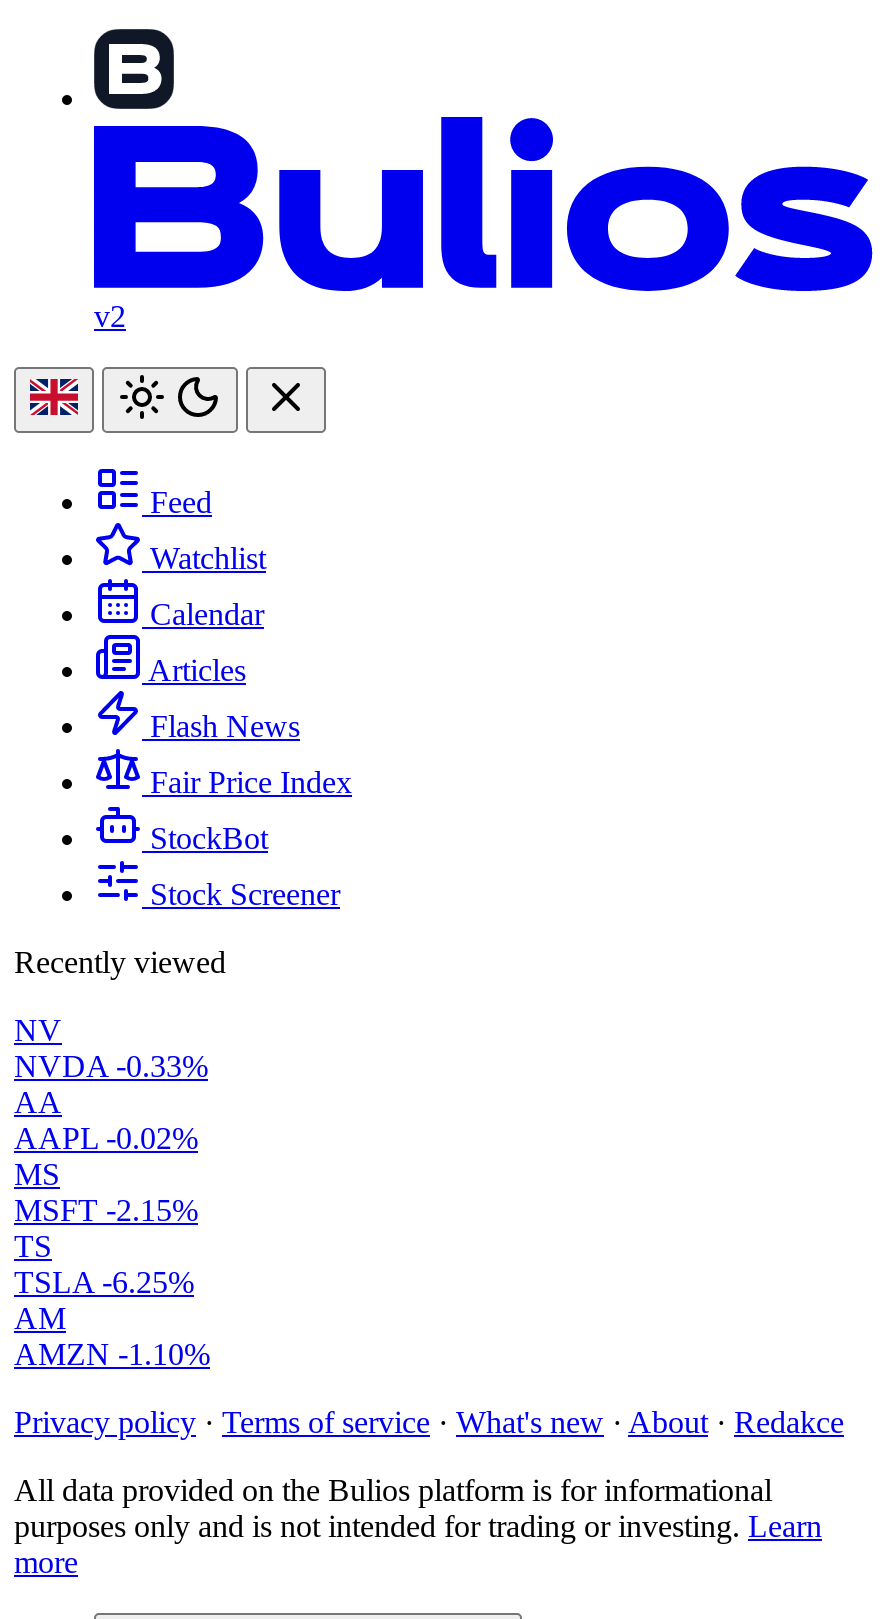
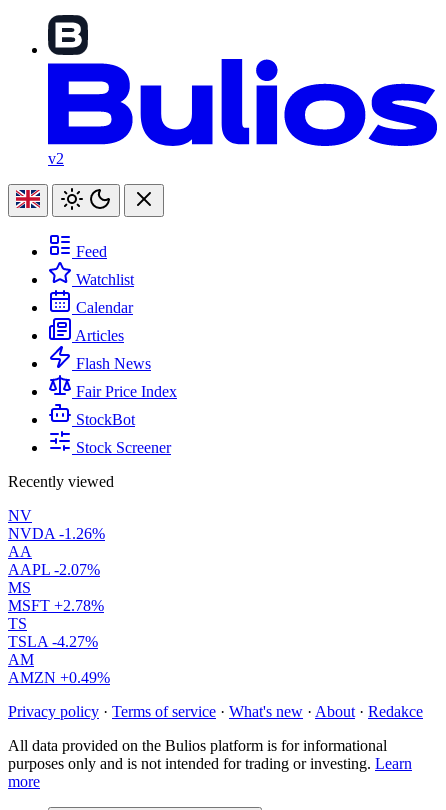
- NVDA -0.33%
+ NVDA -1.26%

- AAPL -0.02%
+ AAPL -2.07%

- MSFT -2.15%
+ MSFT +2.78%

- TSLA -6.25%
+ TSLA -4.27%

- AMZN -1.10%
+ AMZN +0.49%
